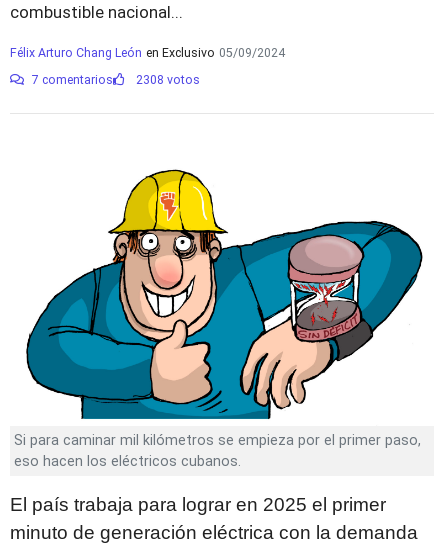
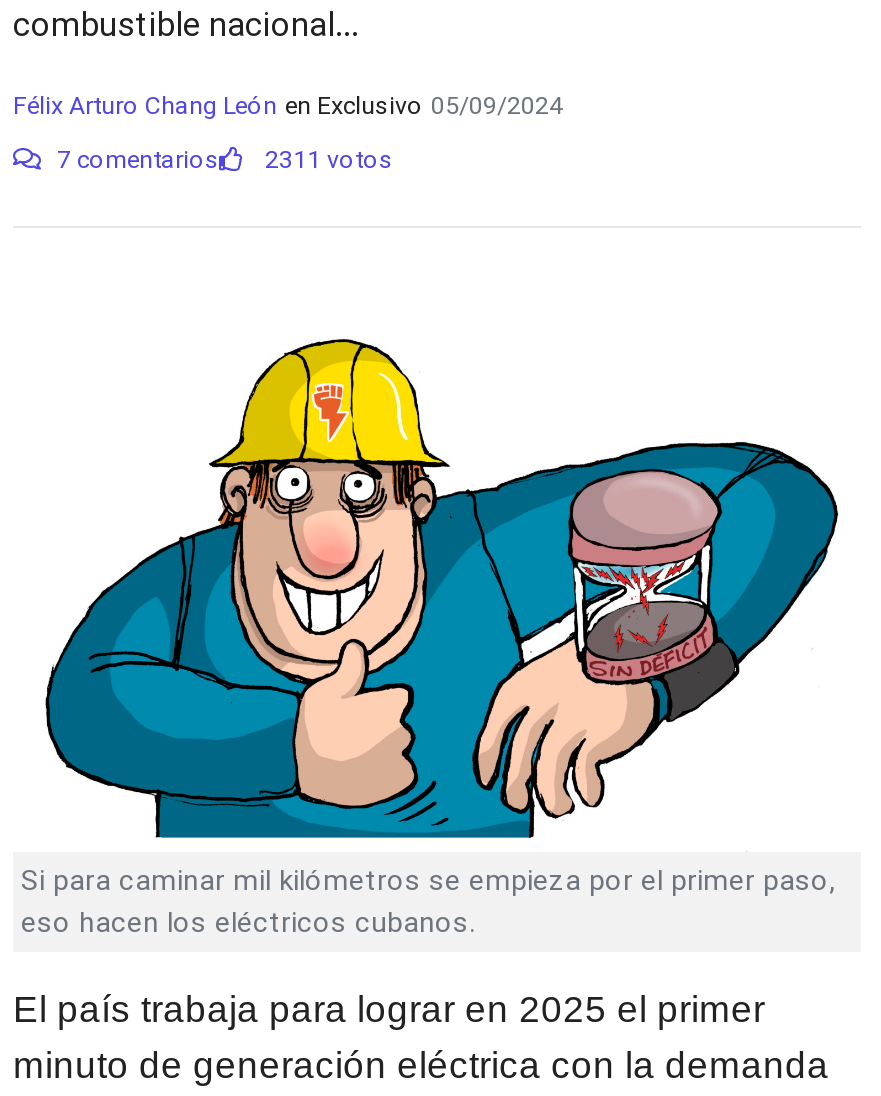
- 7 comentarios 2308 votos
+ 7 comentarios 2311 votos
